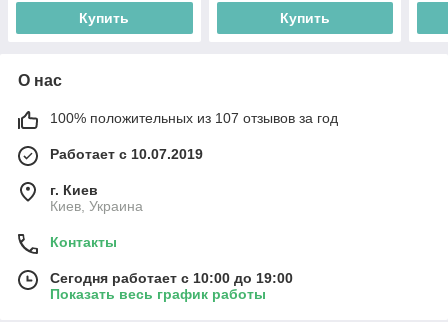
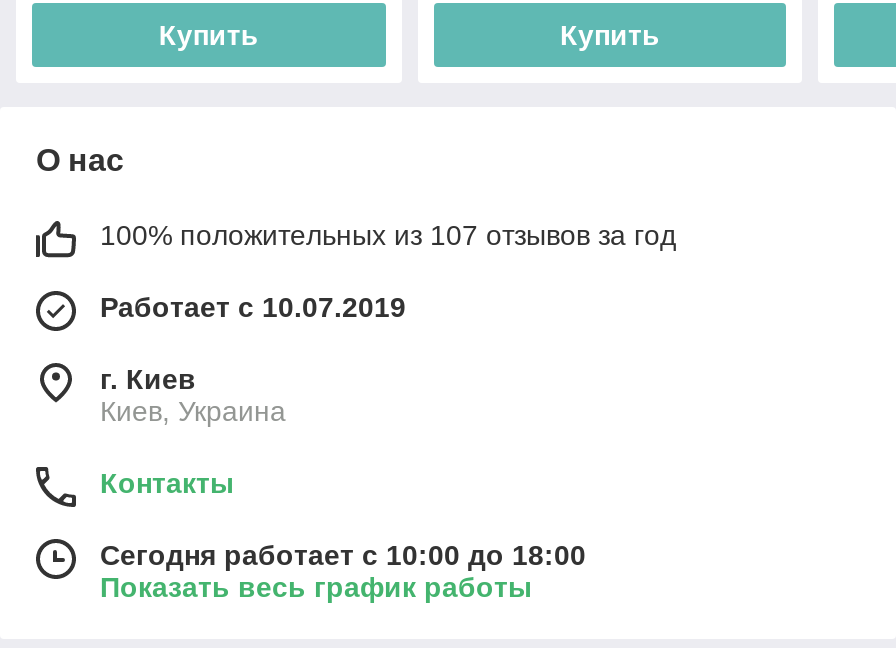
- Сегодня работает с 10:00 до 19:00
+ Сегодня работает с 10:00 до 18:00
